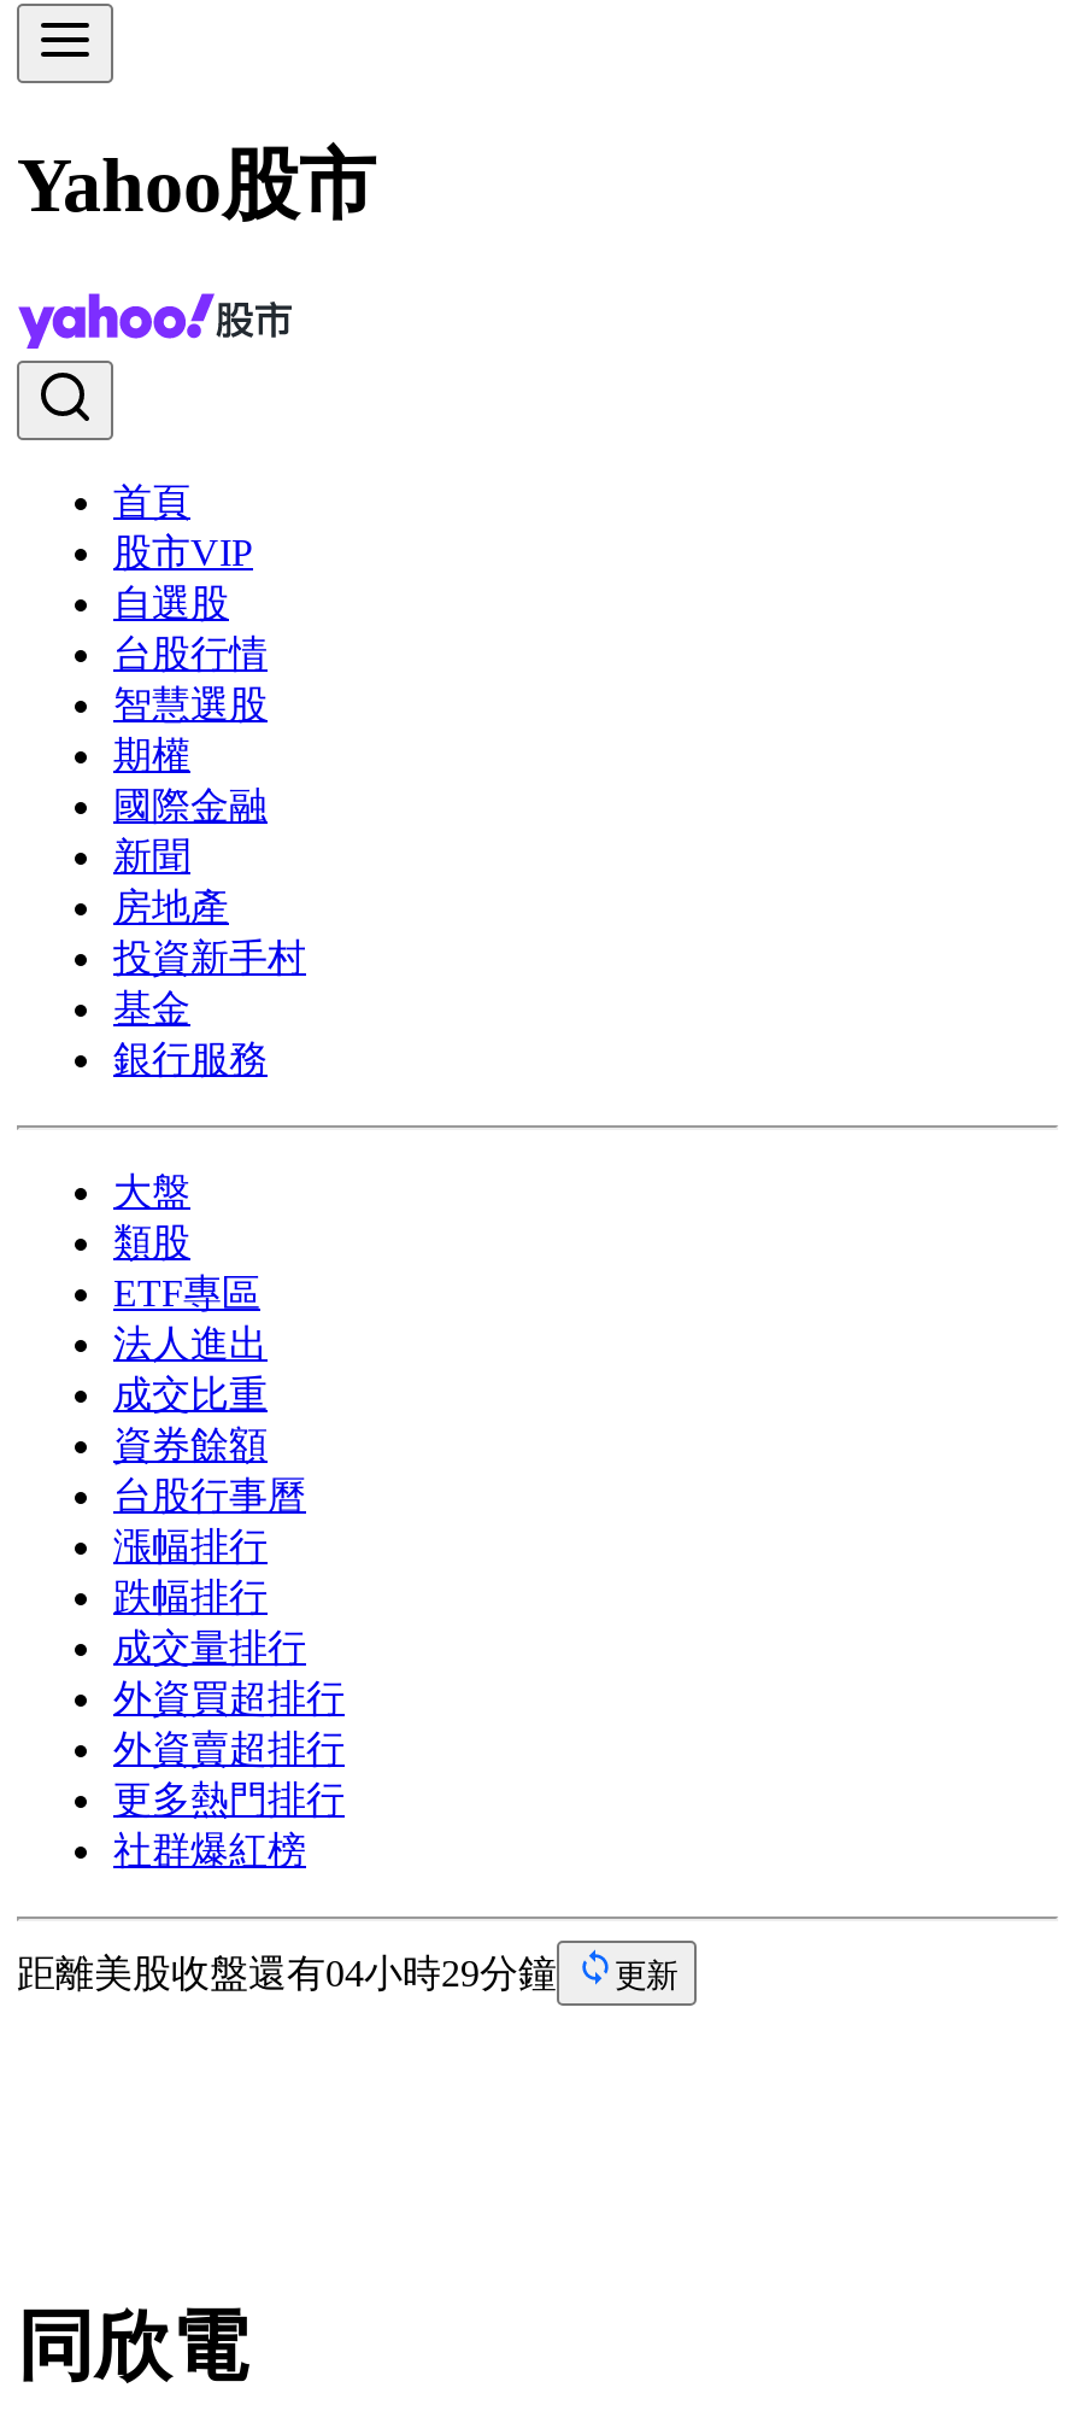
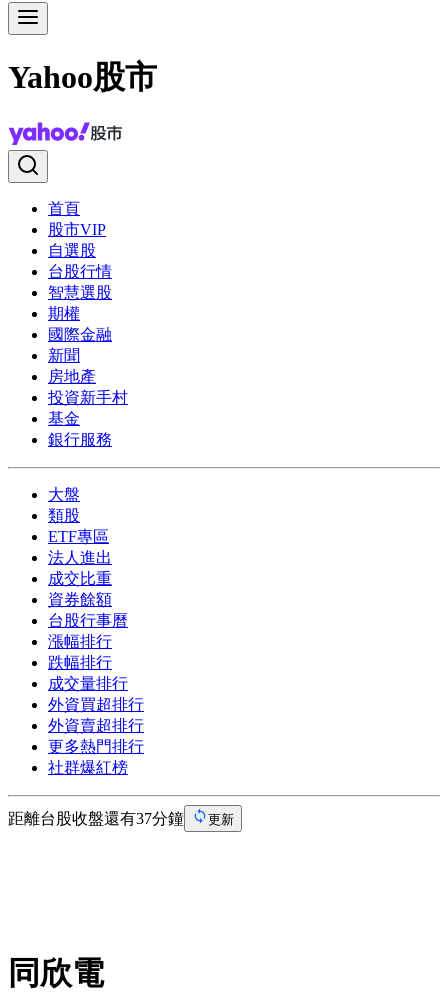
- 距離美股收盤還有04小時29分鐘
+ 距離台股收盤還有37分鐘
